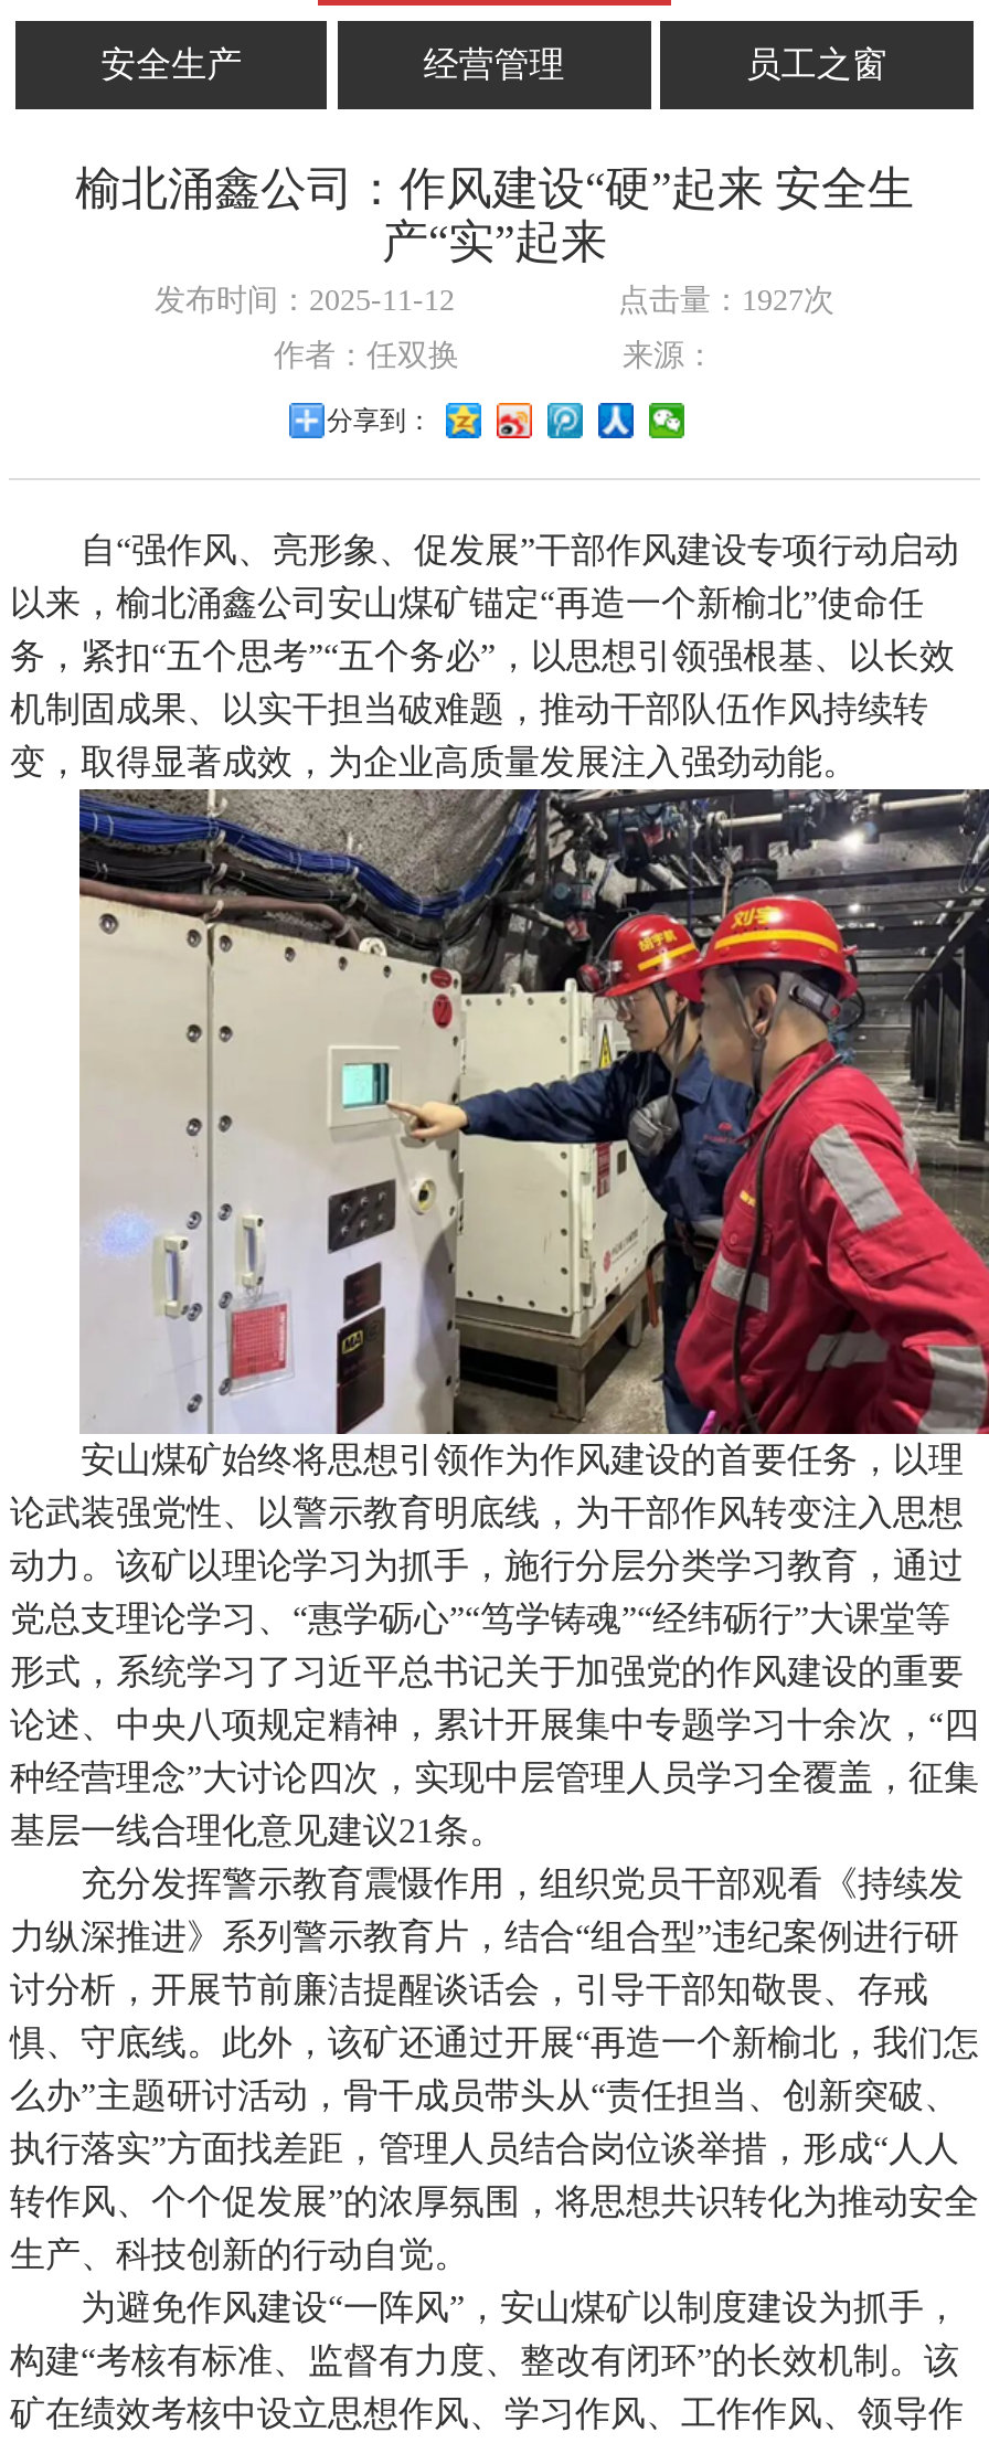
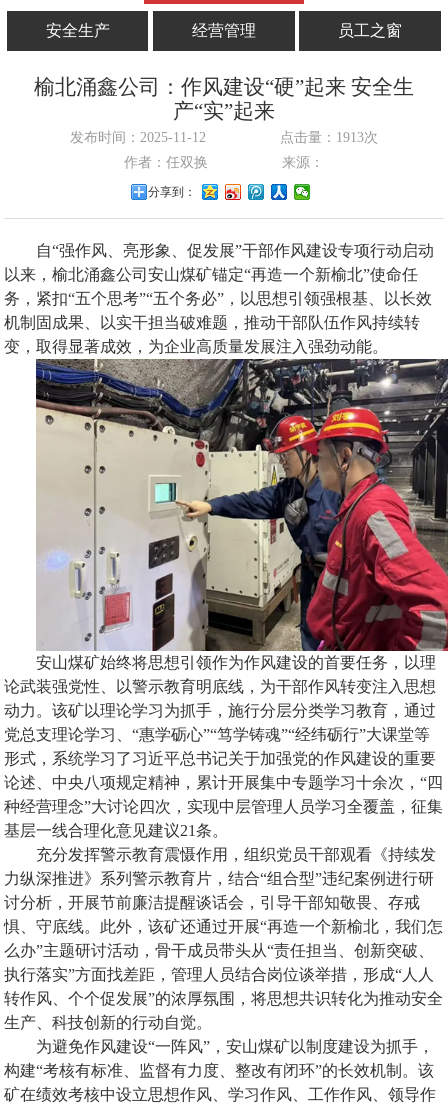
- 点击量：1927次
+ 点击量：1913次
